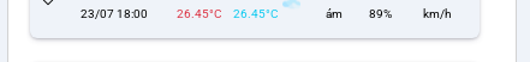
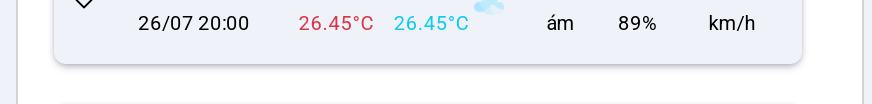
- 23/07 18:00
+ 26/07 20:00
